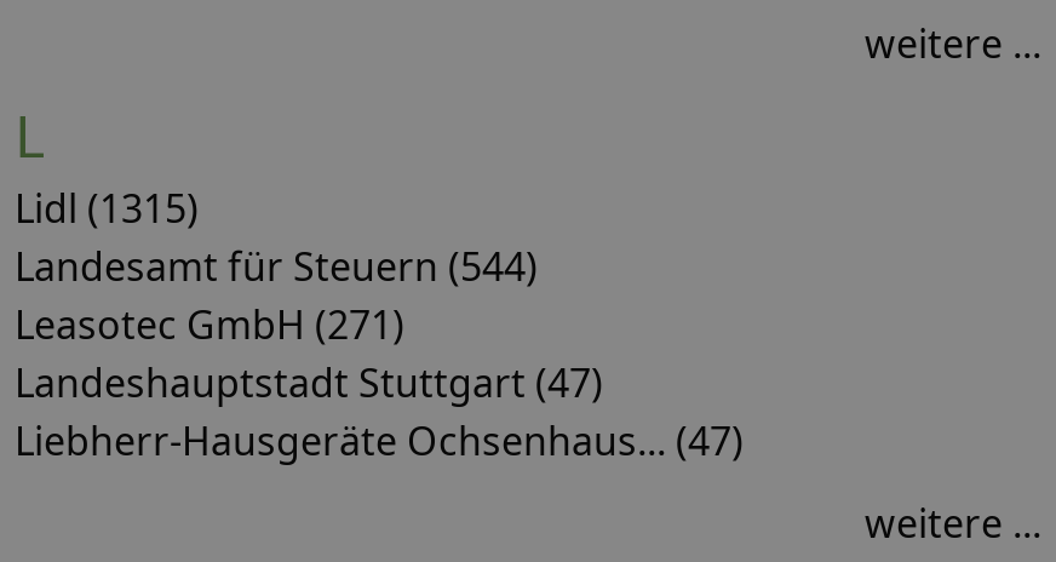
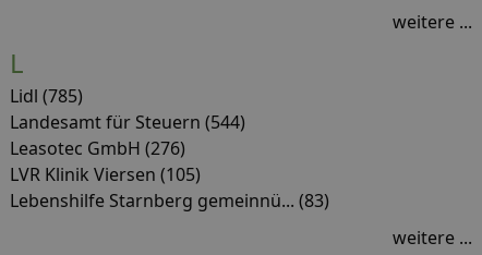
- Lidl (1315)
+ Lidl (785)

- Leasotec GmbH (271)
- Landeshauptstadt Stuttgart (47)
- Liebherr-Hausgeräte Ochsenhaus... (47)
+ Leasotec GmbH (276)
+ LVR Klinik Viersen (105)
+ Lebenshilfe Starnberg gemeinnü... (83)
